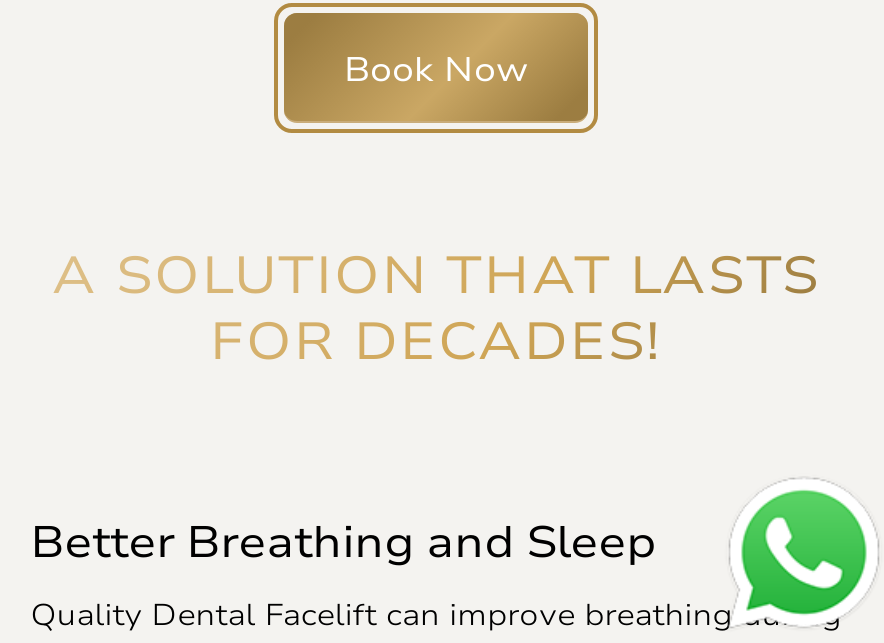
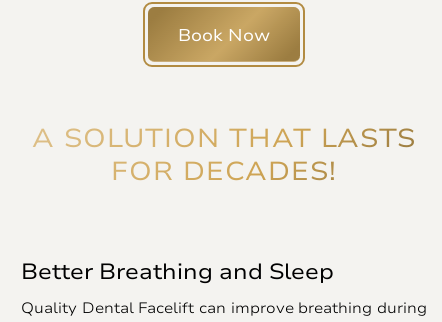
- [image]
